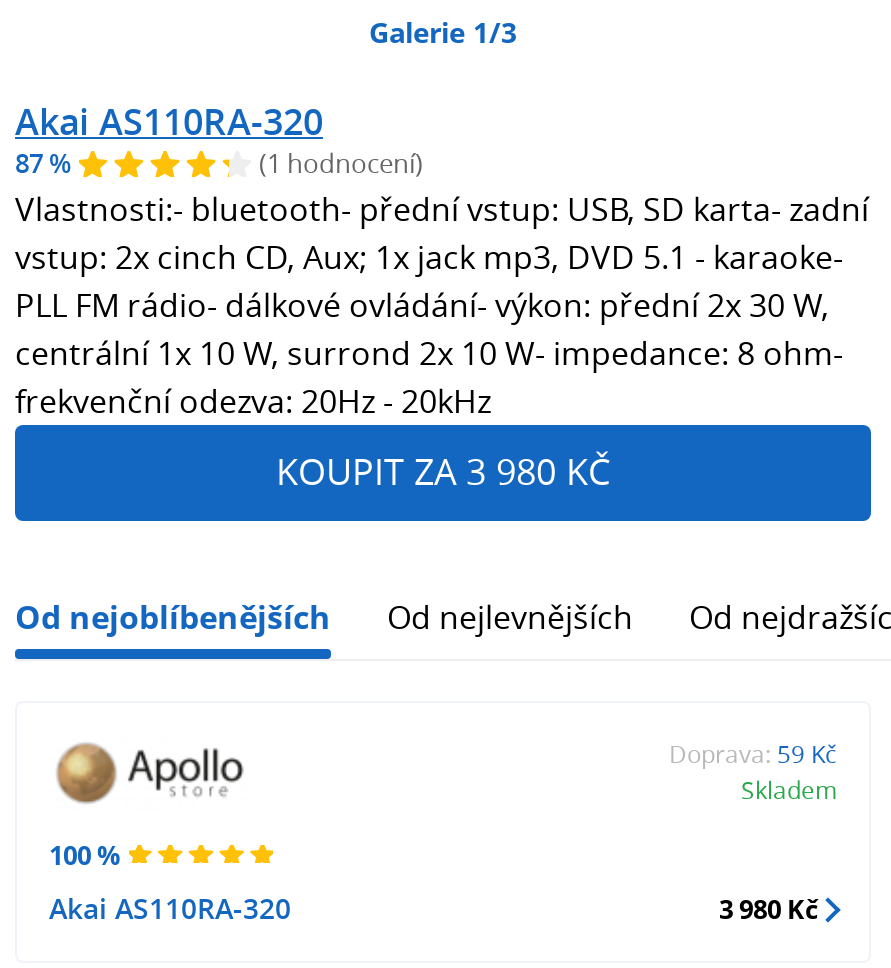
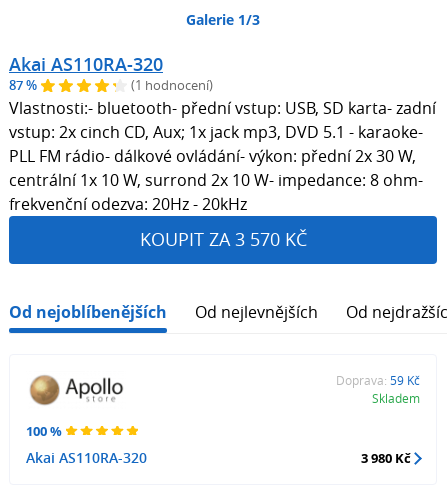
- KOUPIT ZA 3 980 KČ
+ KOUPIT ZA 3 570 KČ
